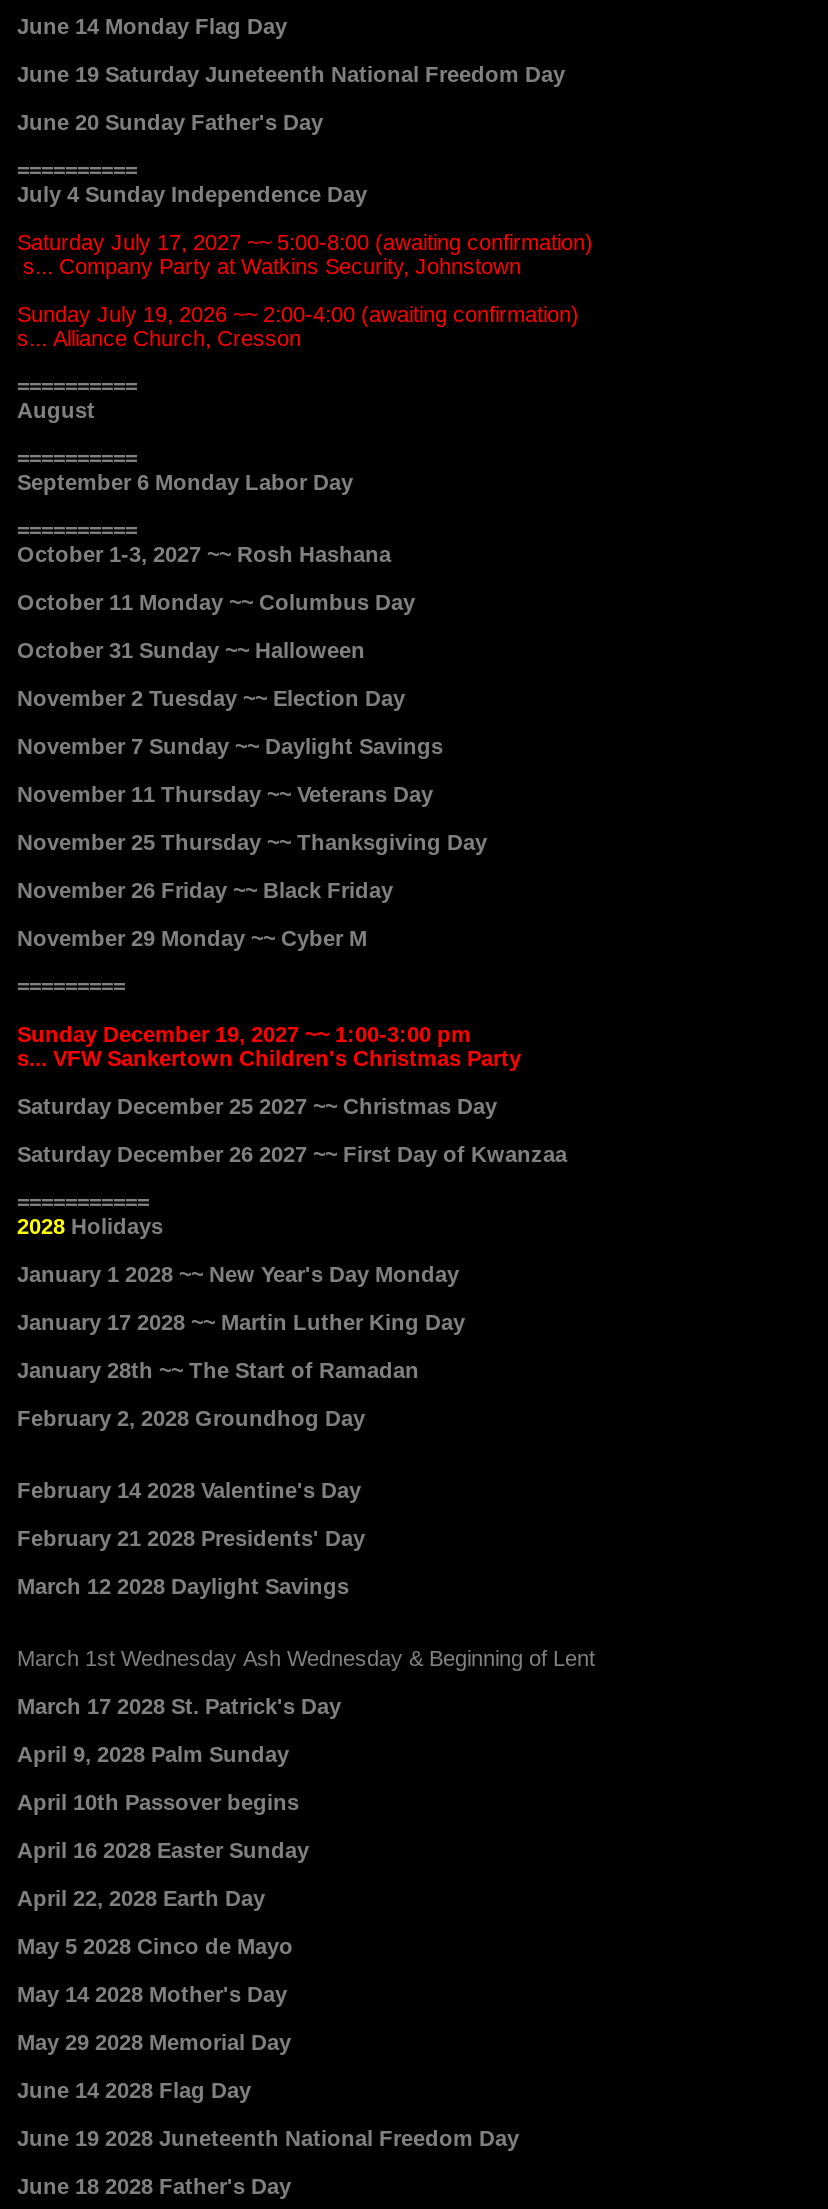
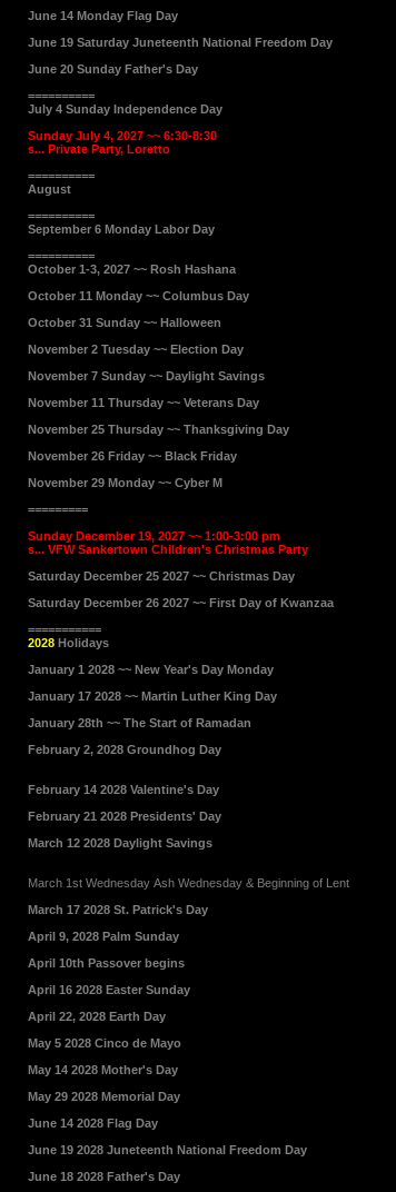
- Saturday July 17, 2027 ~~ 5:00-8:00 (awaiting confirmation)
- s... Company Party at Watkins Security, Johnstown
- Sunday July 19, 2026 ~~ 2:00-4:00 (awaiting confirmation)
- s... Alliance Church, Cresson
+ Sunday July 4, 2027 ~~ 6:30-8:30
+ s... Private Party, Loretto
